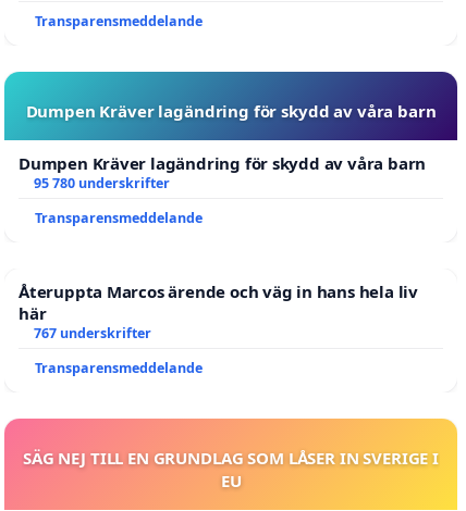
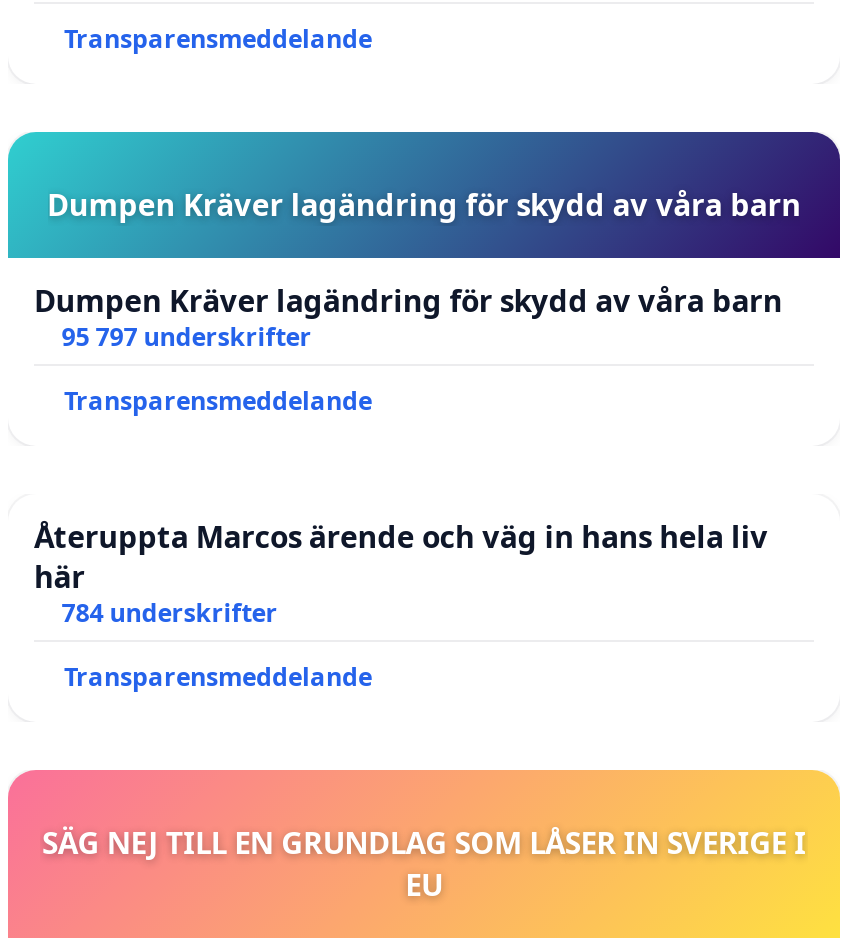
- 95 780 underskrifter
+ 95 797 underskrifter

- 767 underskrifter
+ 784 underskrifter
